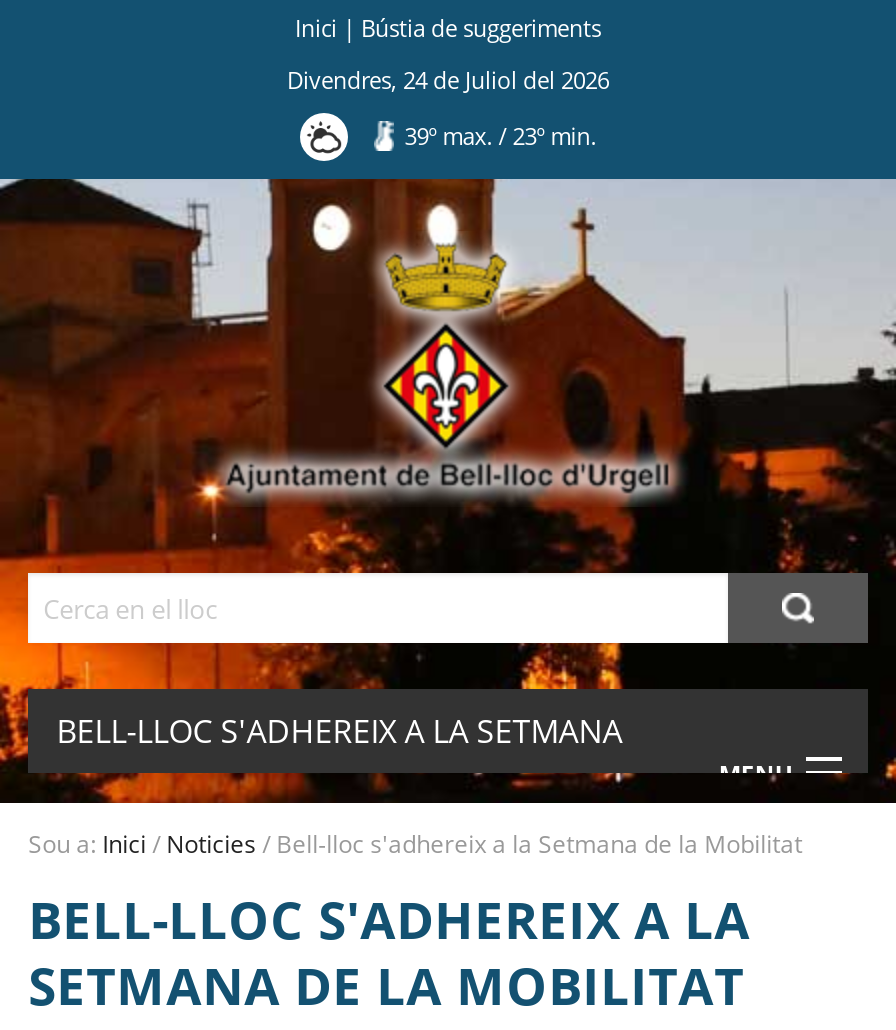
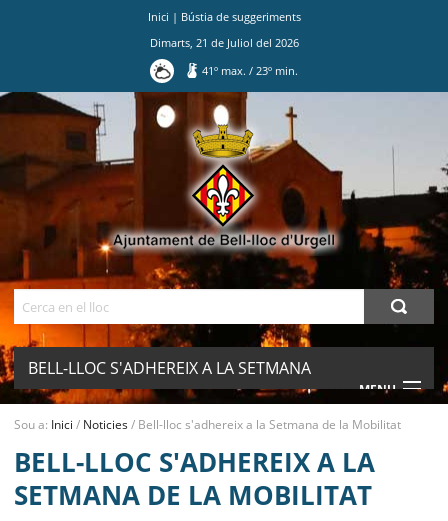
- Divendres, 24 de Juliol del 2026
+ Dimarts, 21 de Juliol del 2026

- 39º max. / 23º min.
+ 41º max. / 23º min.
